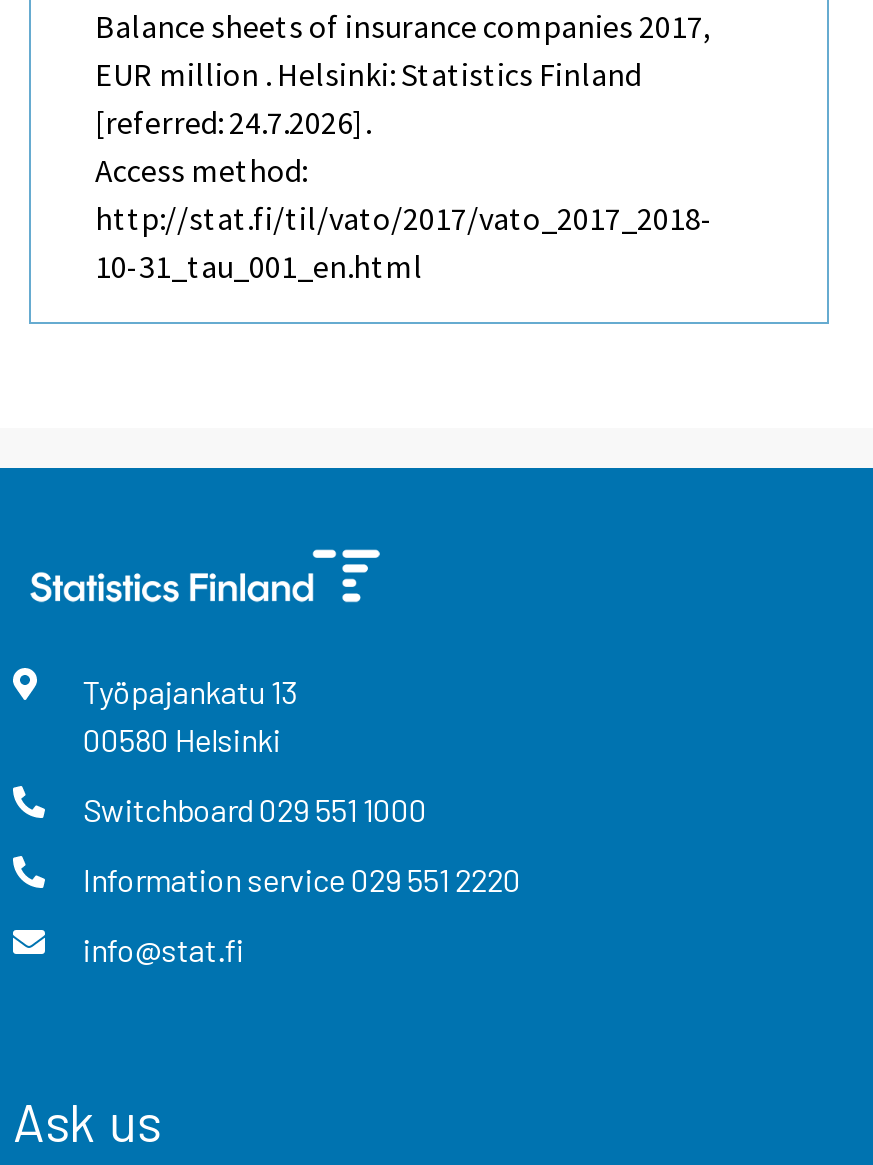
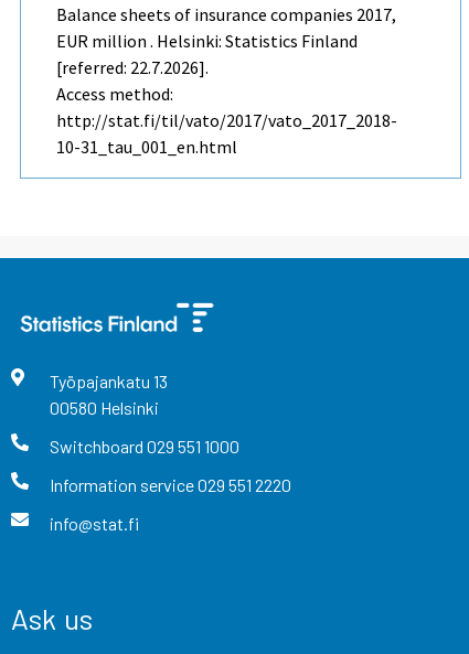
- [referred: 24.7.2026].
+ [referred: 22.7.2026].
